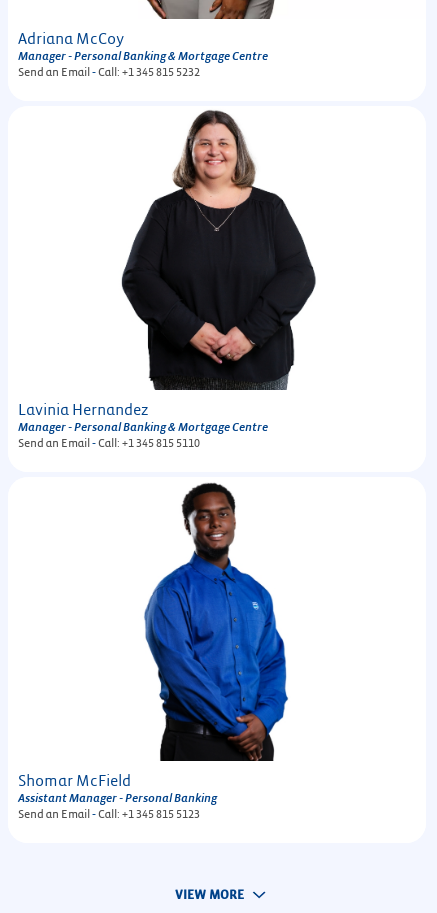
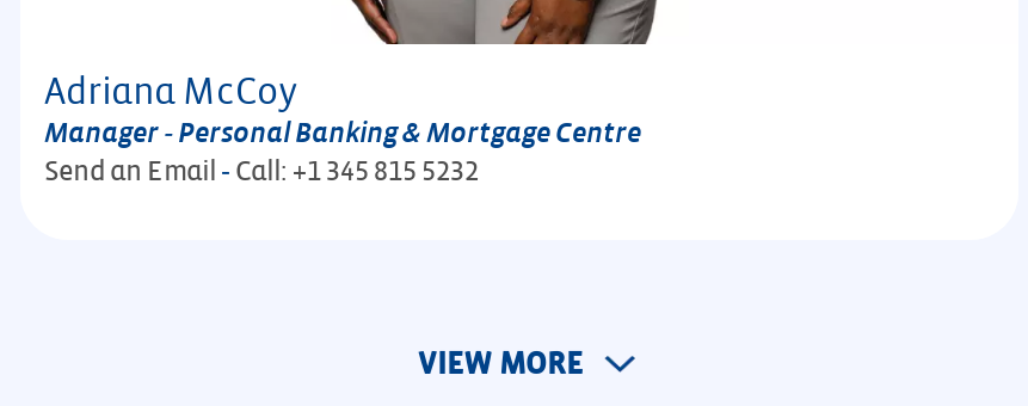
- [image]
- Lavinia Hernandez
- Manager - Personal Banking & Mortgage Centre
- Send an Email - Call: +1 345 815 5110

- [image]
- Shomar McField
- Assistant Manager - Personal Banking
- Send an Email - Call: +1 345 815 5123
